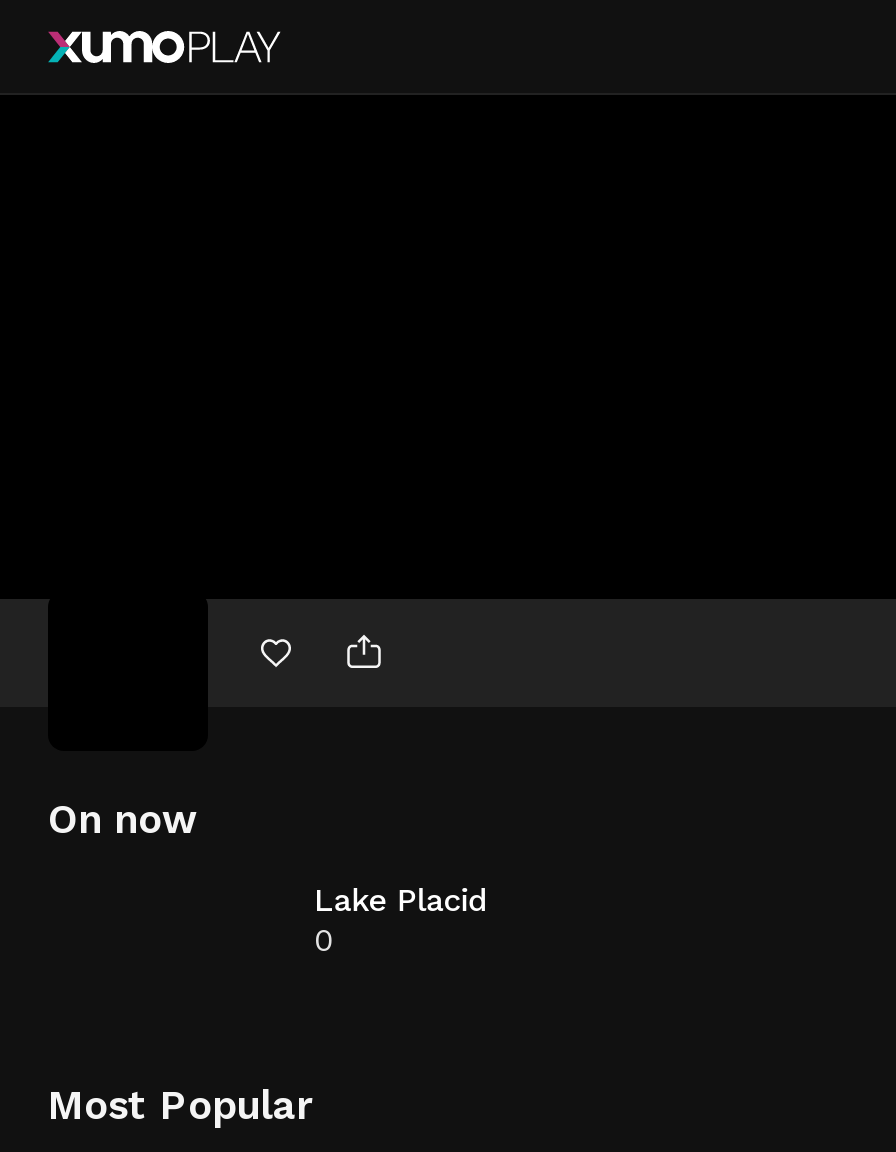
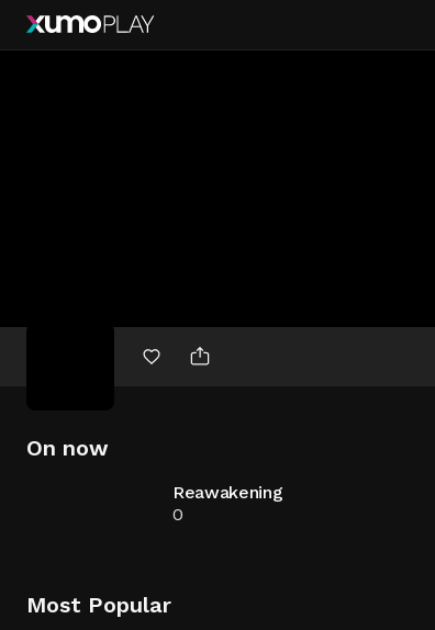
- Lake Placid
+ Reawakening
